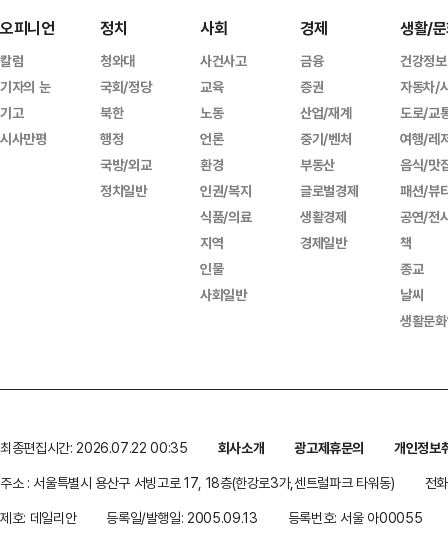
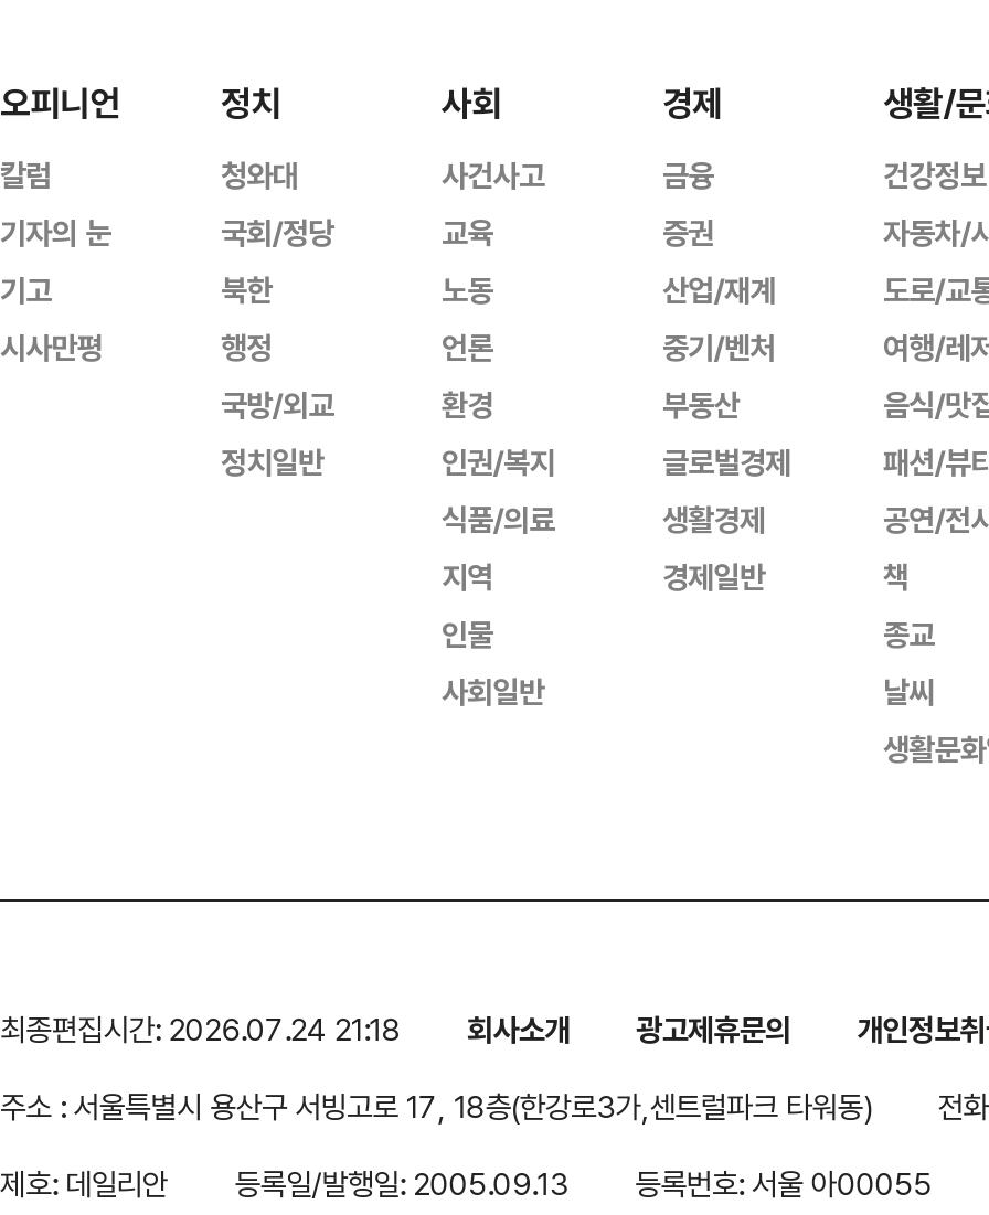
- 최종편집시간: 2026.07.22 00:35
+ 최종편집시간: 2026.07.24 21:18
